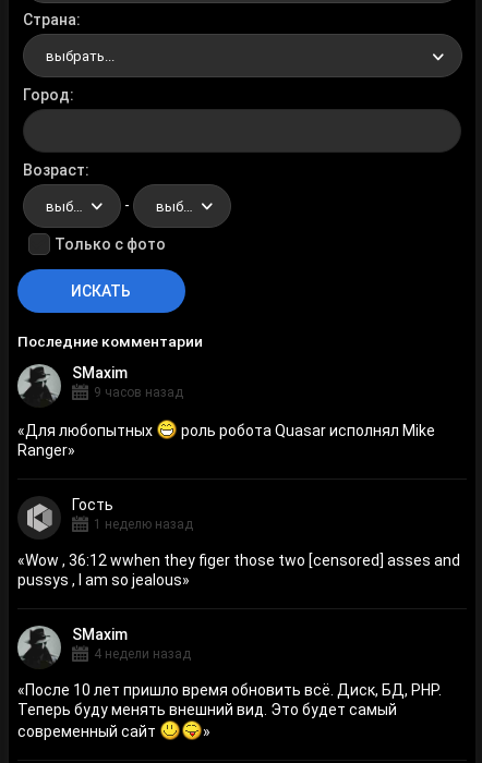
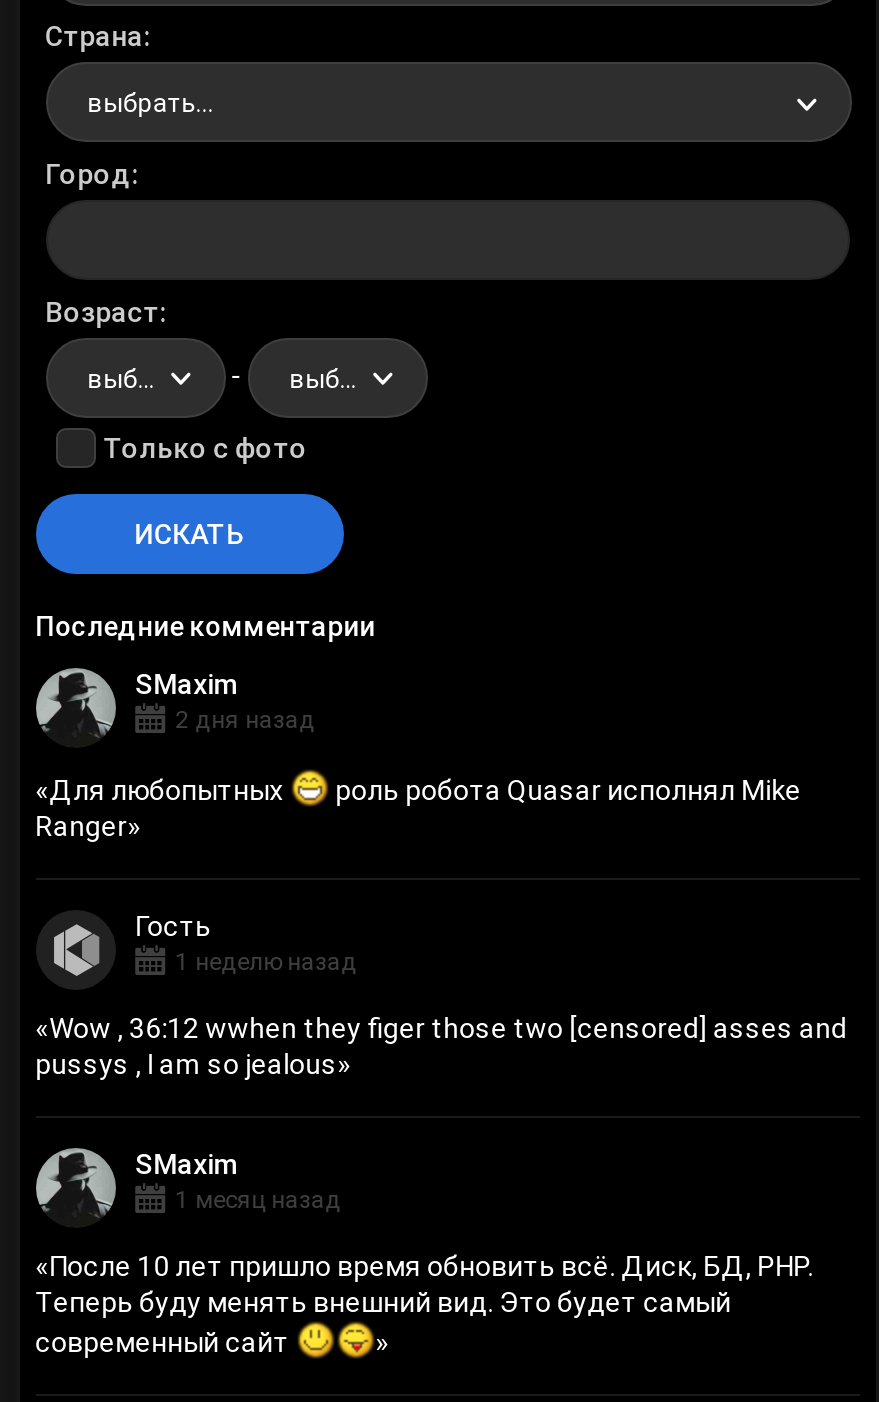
- 9 часов назад
+ 2 дня назад

- 4 недели назад
+ 1 месяц назад
